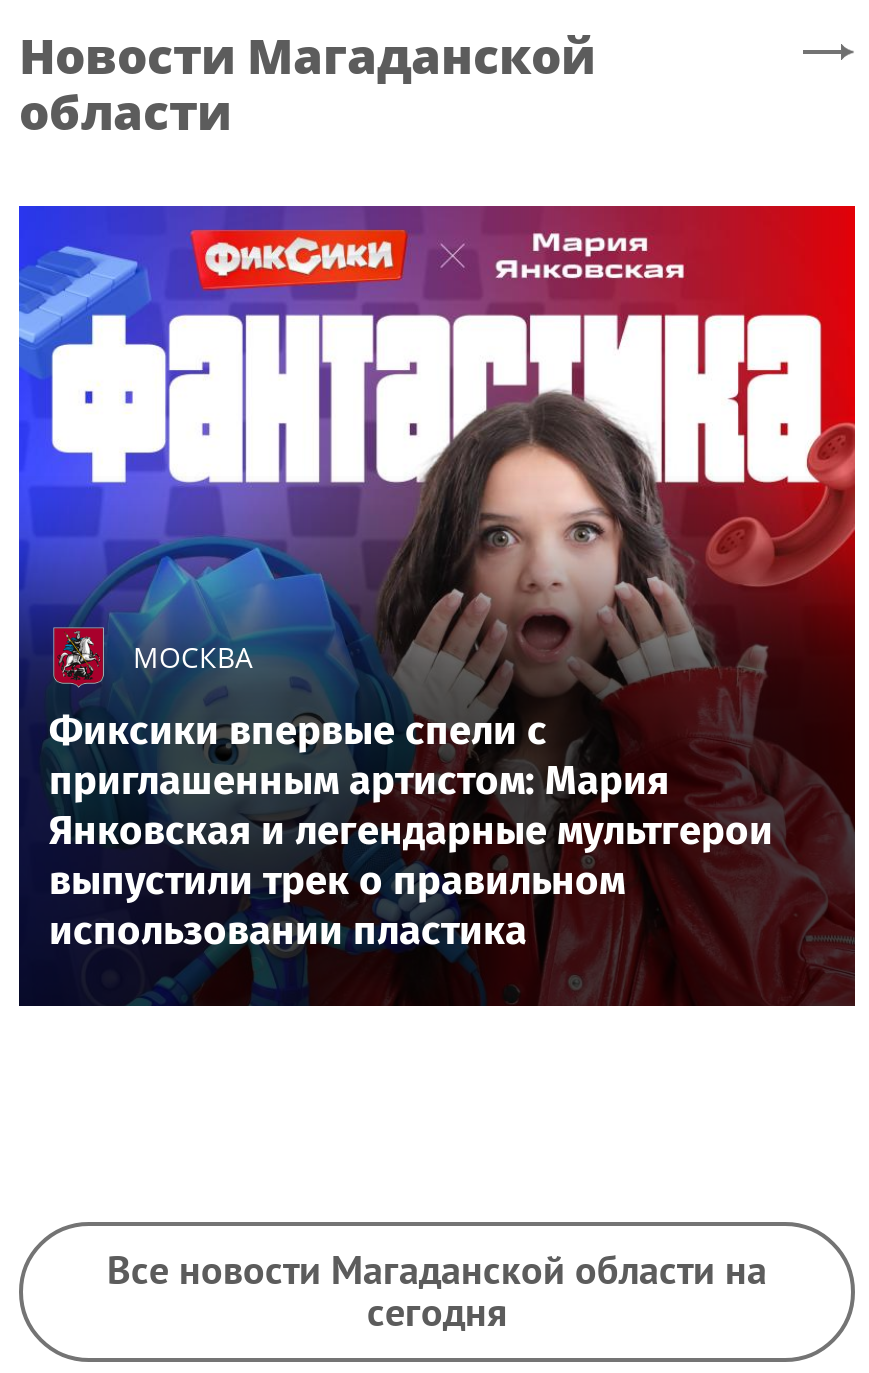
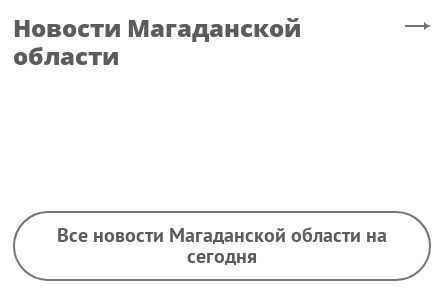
- [image]
- МОСКВА
- Фиксики впервые спели с
- приглашенным артистом: Мария
- Янковская и легендарные мультгерои
- выпустили трек о правильном
- использовании пластика
